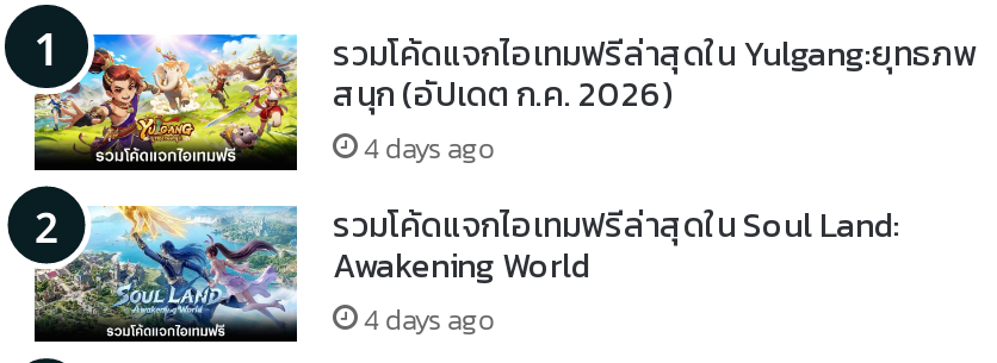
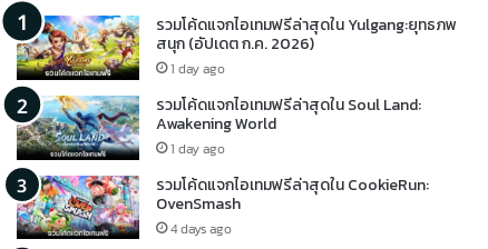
- 4 days ago
+ 1 day ago

+ [image]
+ 1 day ago
+ รวมโค้ดแจกไอเทมฟรีล่าสุดใน CookieRun:
+ OvenSmash
